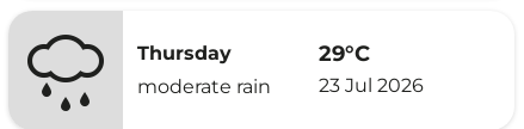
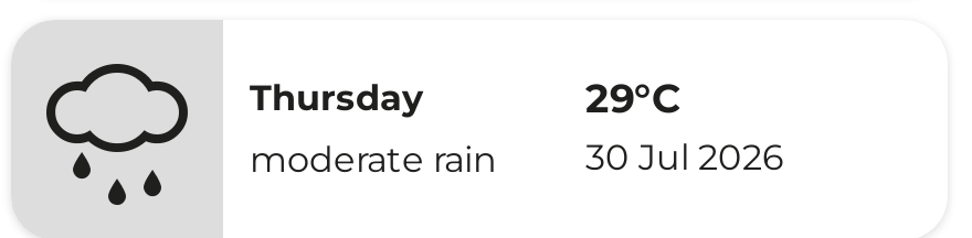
- 23 Jul 2026
+ 30 Jul 2026
